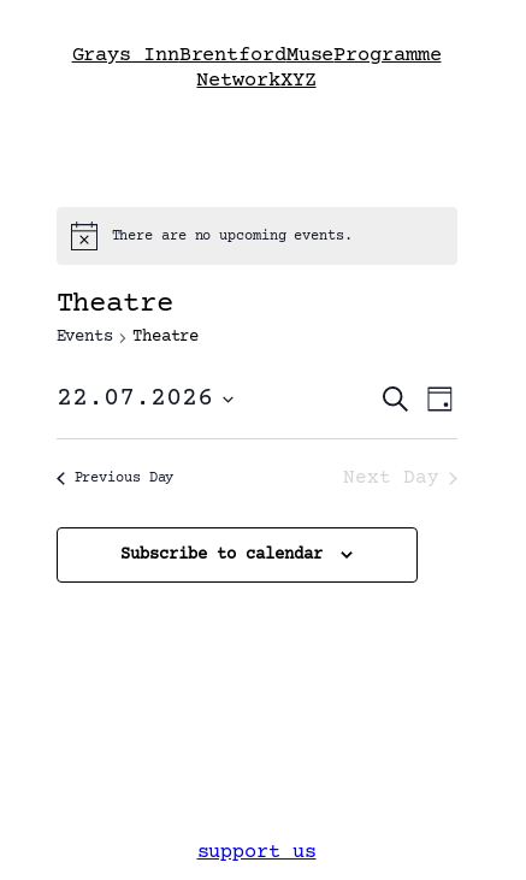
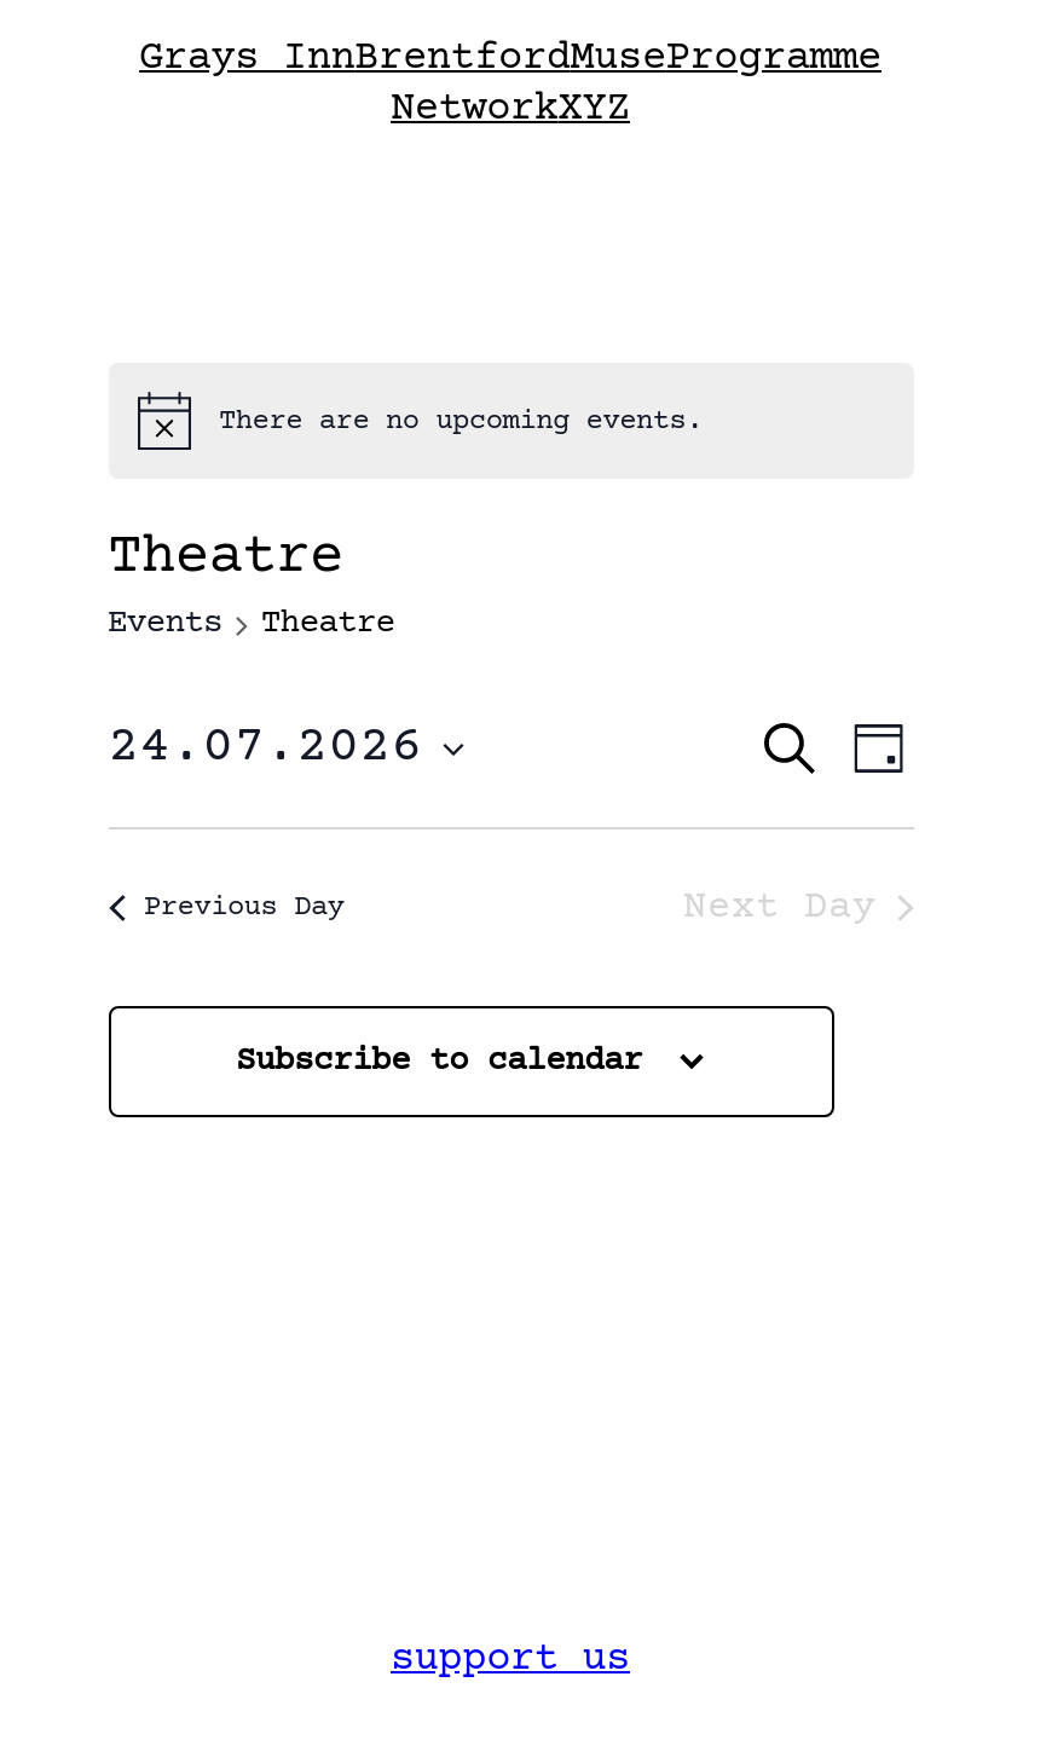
- 22.07.2026
+ 24.07.2026
